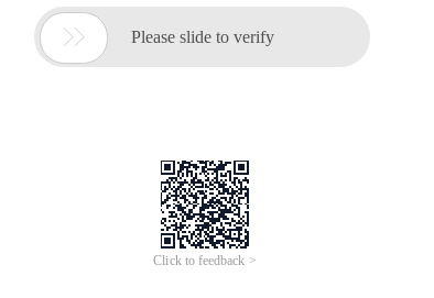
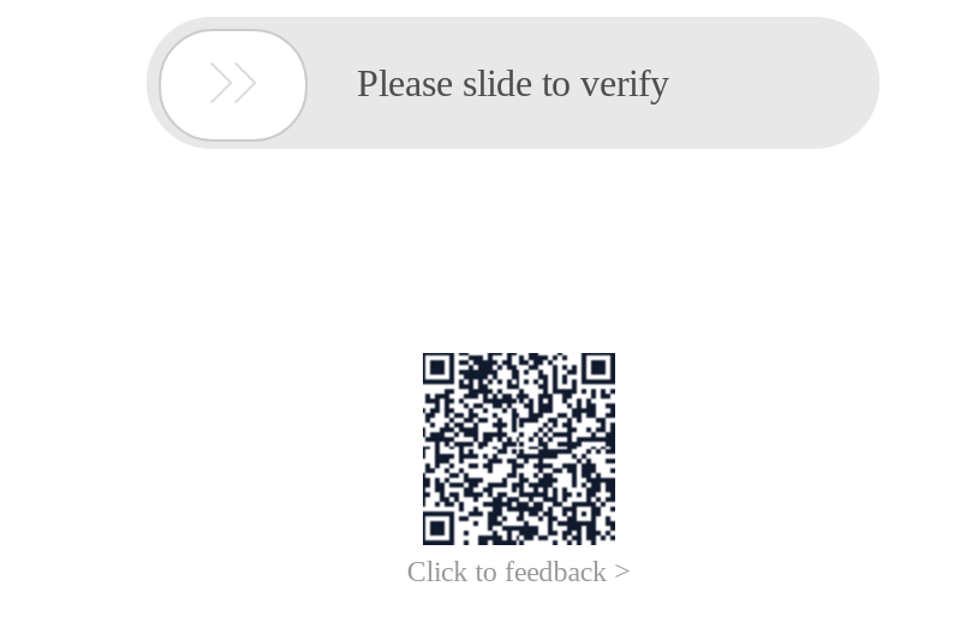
- [image]
+ [image]
